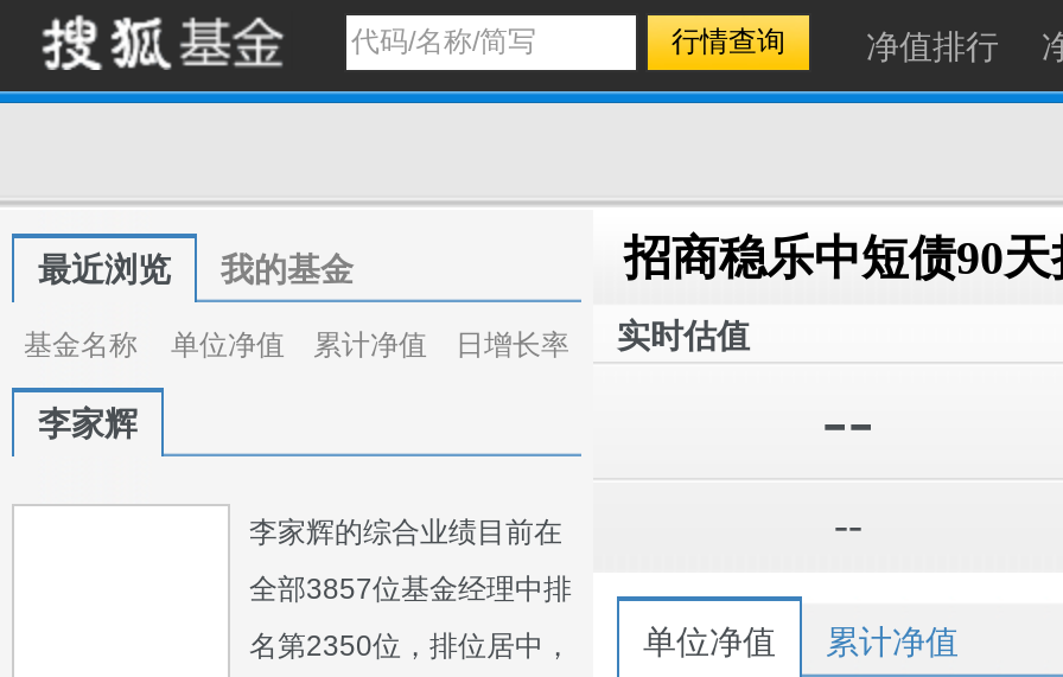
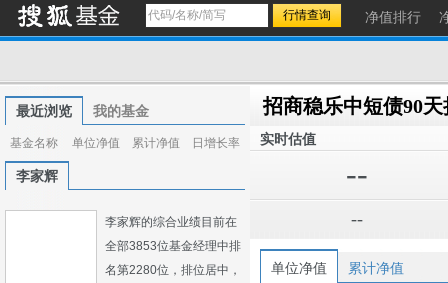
- 全部3857位基金经理中排
+ 全部3853位基金经理中排

- 名第2350位，排位居中，
+ 名第2280位，排位居中，
